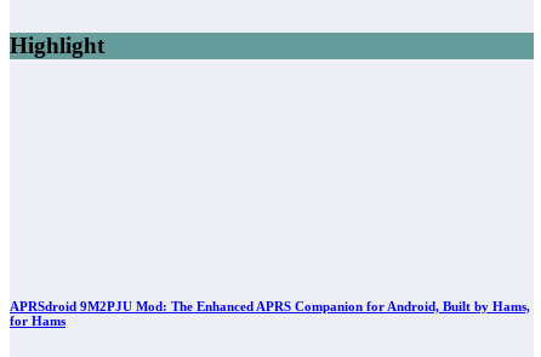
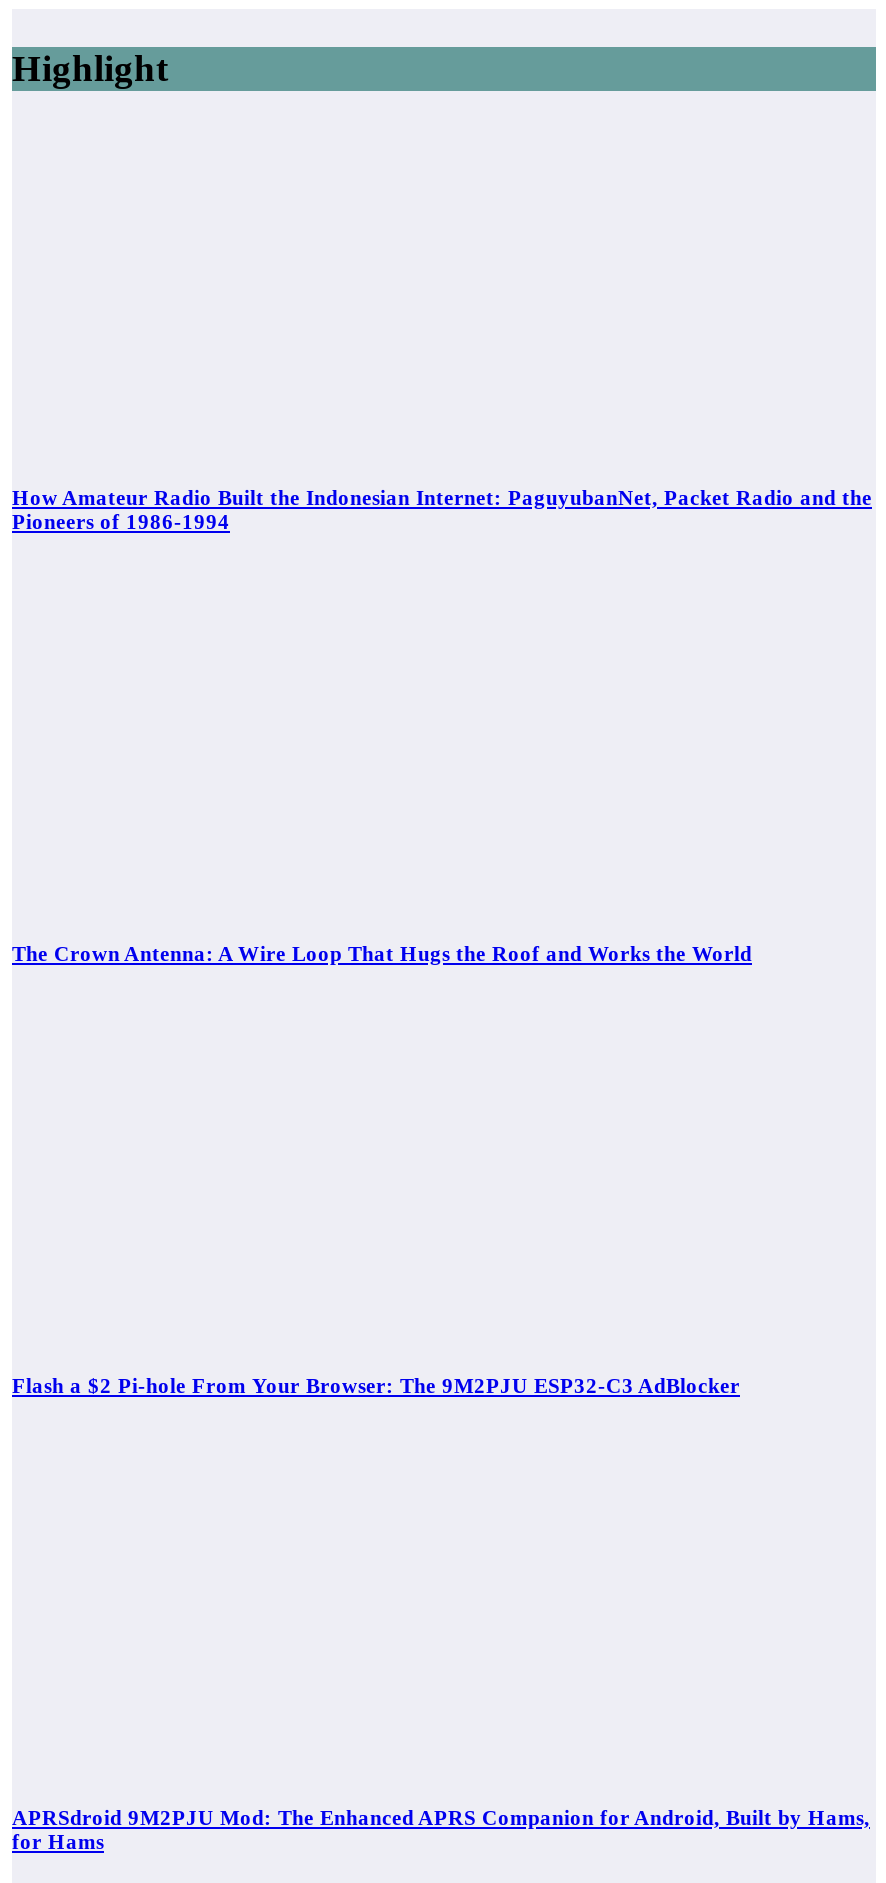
+ How Amateur Radio Built the Indonesian Internet: PaguyubanNet, Packet Radio and the
+ Pioneers of 1986-1994

+ The Crown Antenna: A Wire Loop That Hugs the Roof and Works the World

+ Flash a $2 Pi-hole From Your Browser: The 9M2PJU ESP32-C3 AdBlocker
